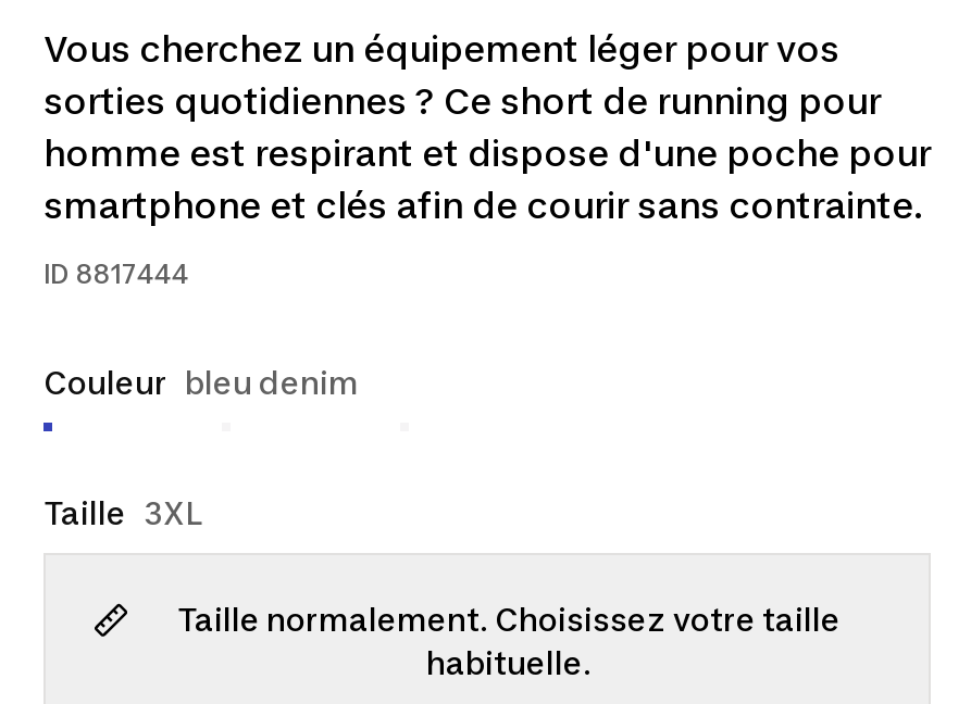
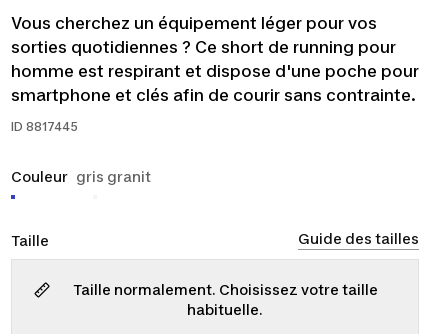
- ID 8817444
+ ID 8817445

- Couleur bleu denim
+ Couleur gris granit

- Taille 3XL
+ Taille
+ Guide des tailles
